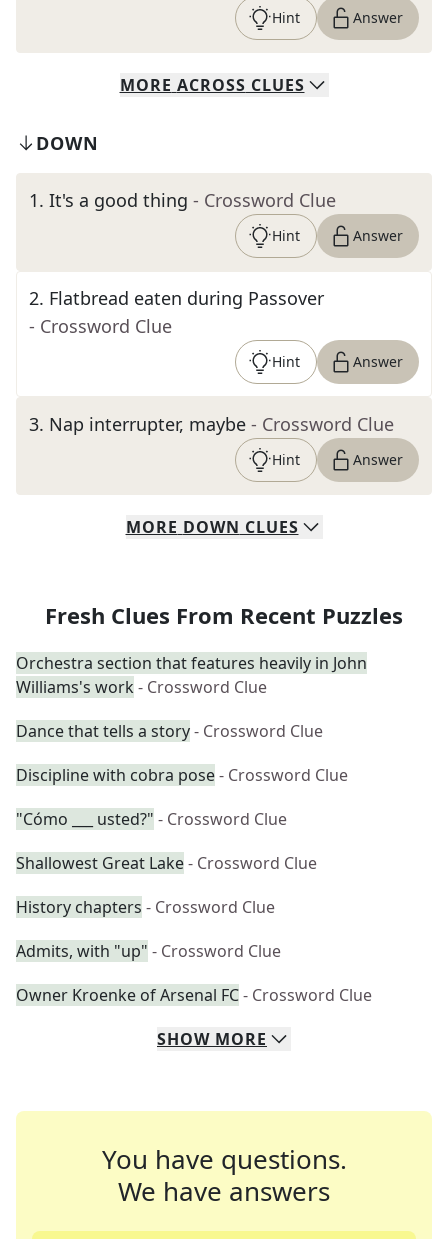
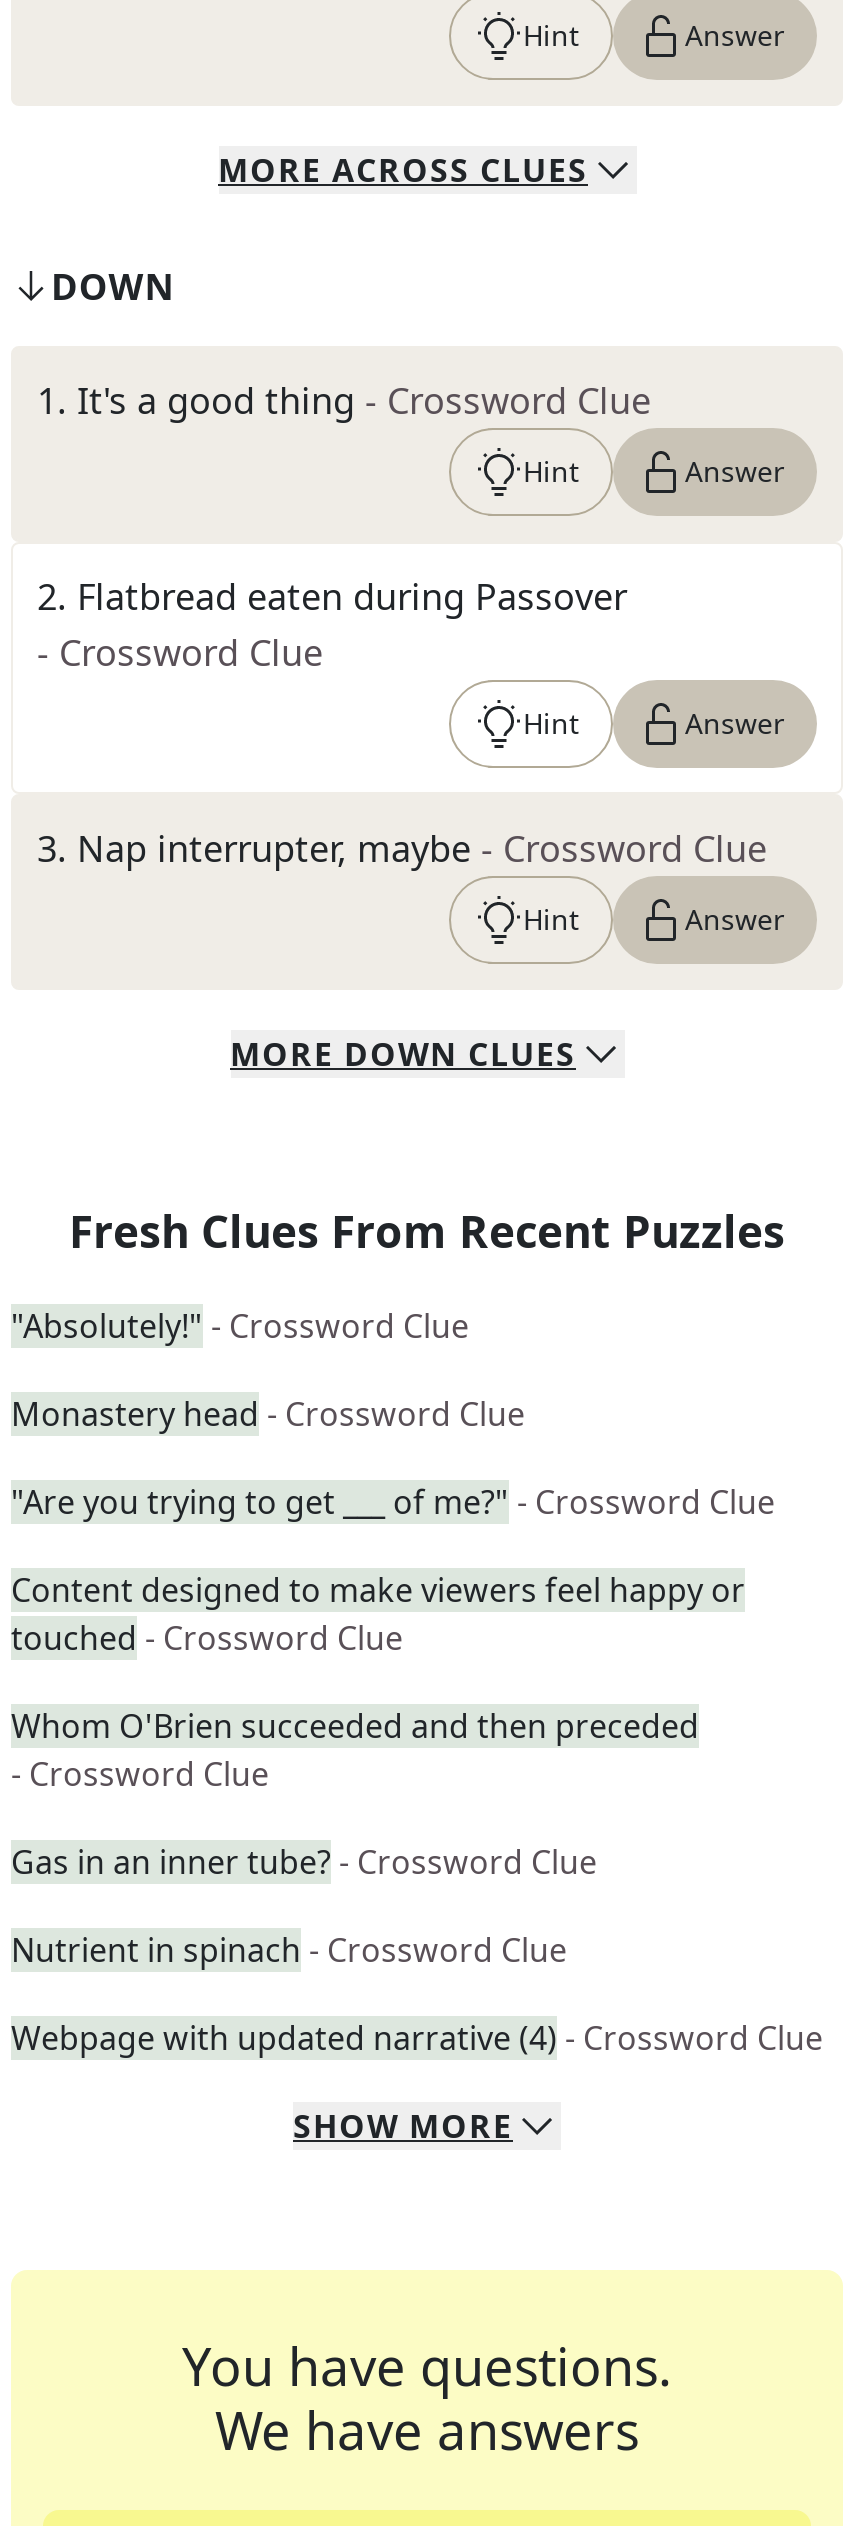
- Orchestra section that features heavily in John
- Williams's work - Crossword Clue
+ "Absolutely!" - Crossword Clue

- Dance that tells a story - Crossword Clue
+ Monastery head - Crossword Clue

- Discipline with cobra pose - Crossword Clue
+ "Are you trying to get ___ of me?" - Crossword Clue

- "Cómo ___ usted?" - Crossword Clue
+ Content designed to make viewers feel happy or
+ touched - Crossword Clue

- Shallowest Great Lake - Crossword Clue
+ Whom O'Brien succeeded and then preceded
+ - Crossword Clue

- History chapters - Crossword Clue
+ Gas in an inner tube? - Crossword Clue

- Admits, with "up" - Crossword Clue
+ Nutrient in spinach - Crossword Clue

- Owner Kroenke of Arsenal FC - Crossword Clue
+ Webpage with updated narrative (4) - Crossword Clue
